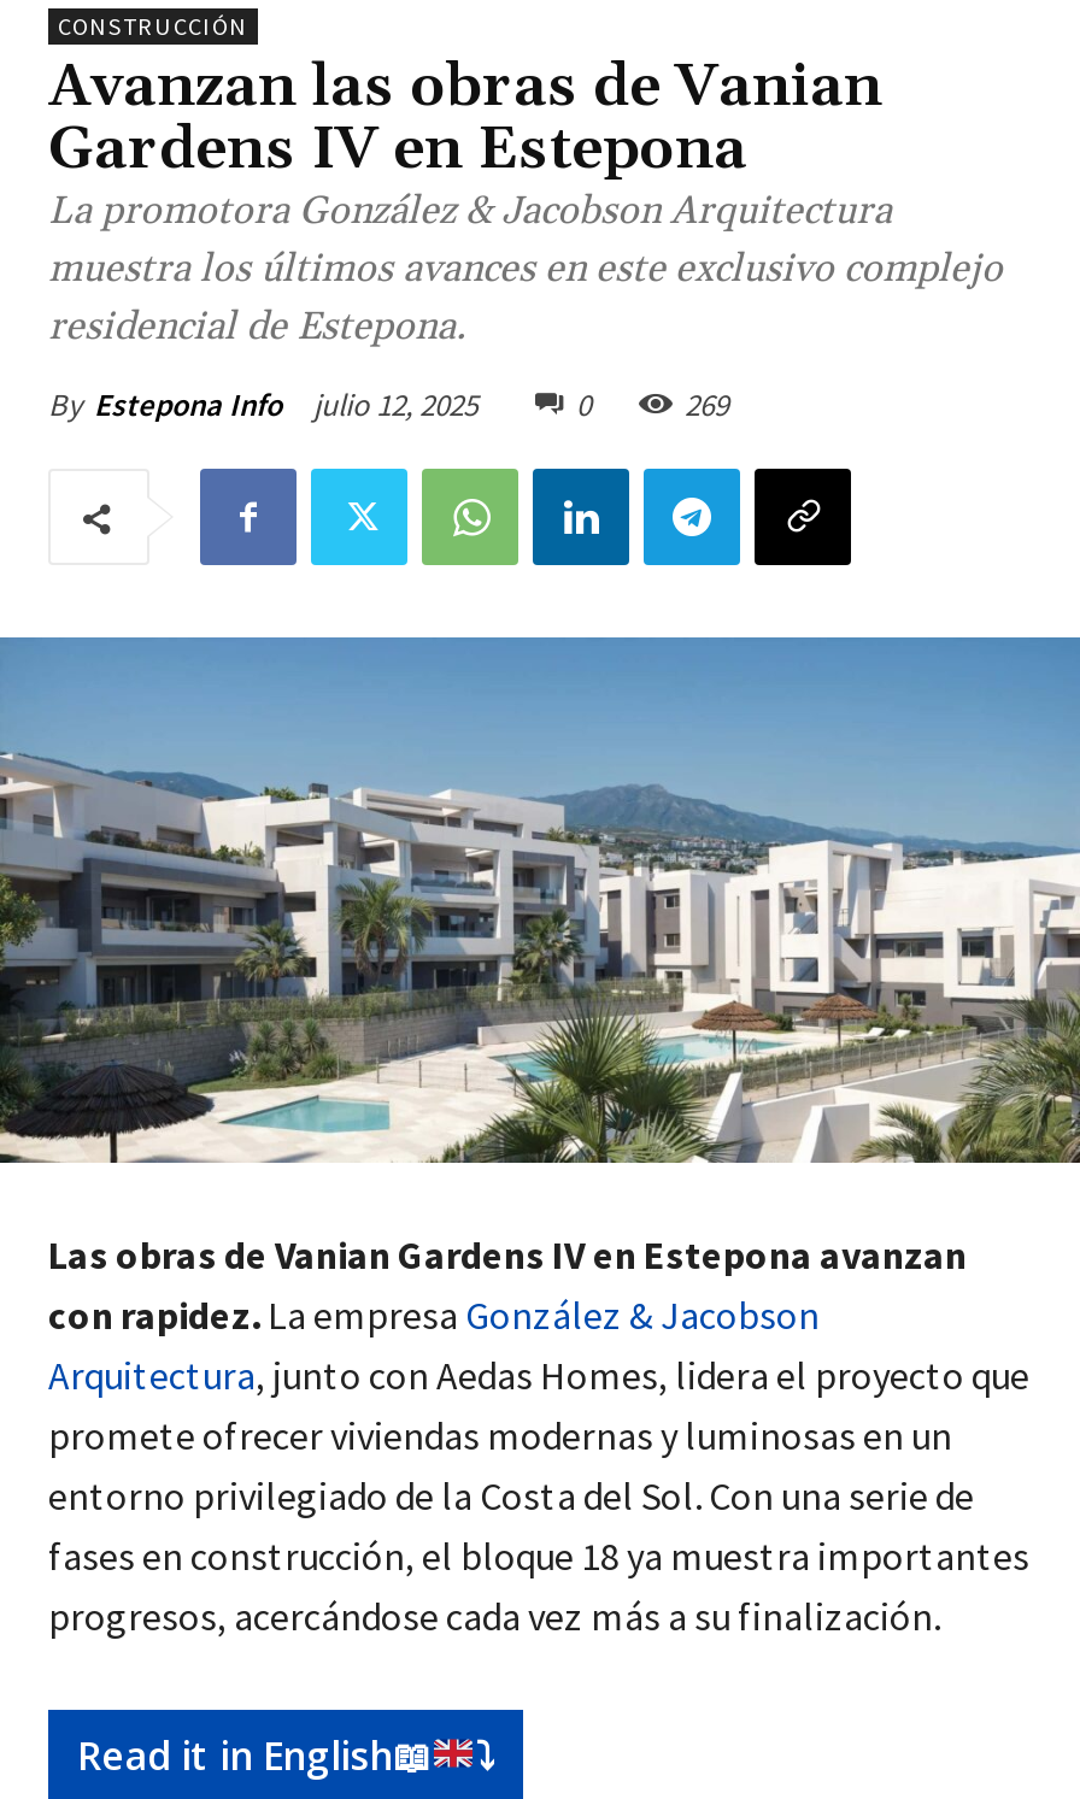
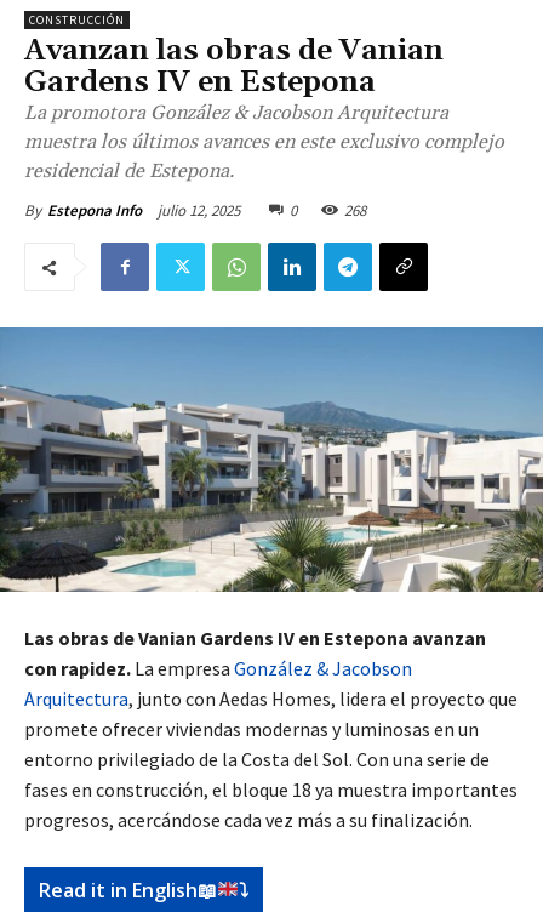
- 269
+ 268
